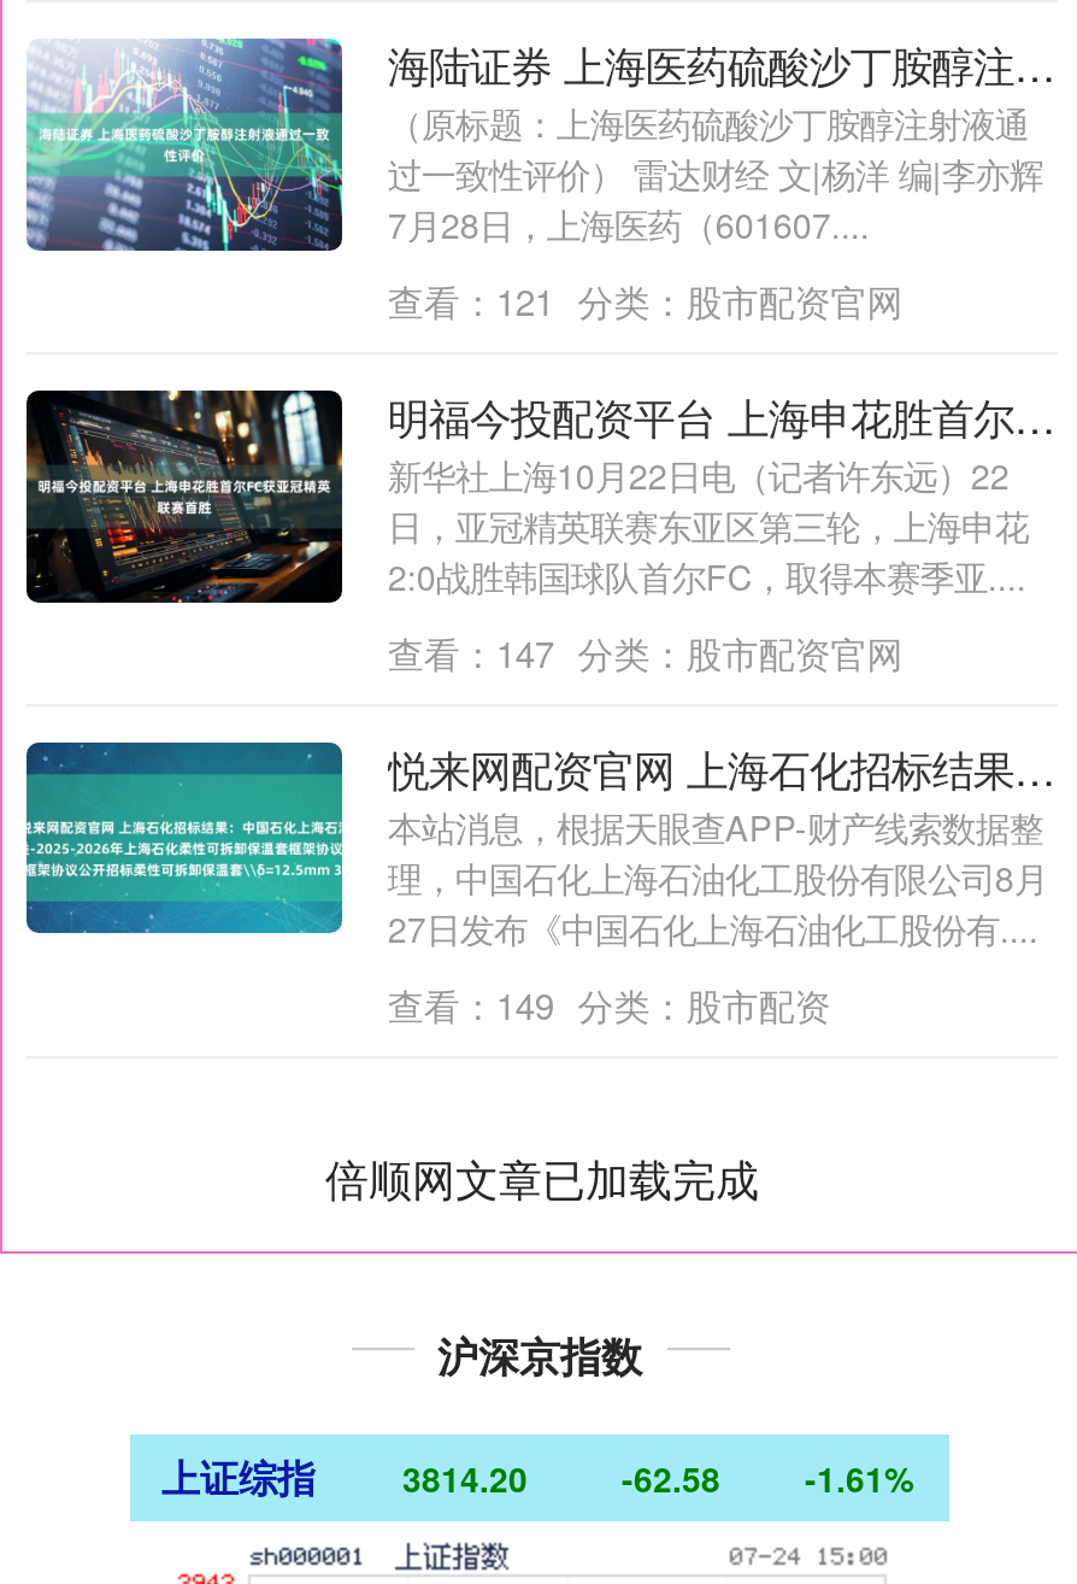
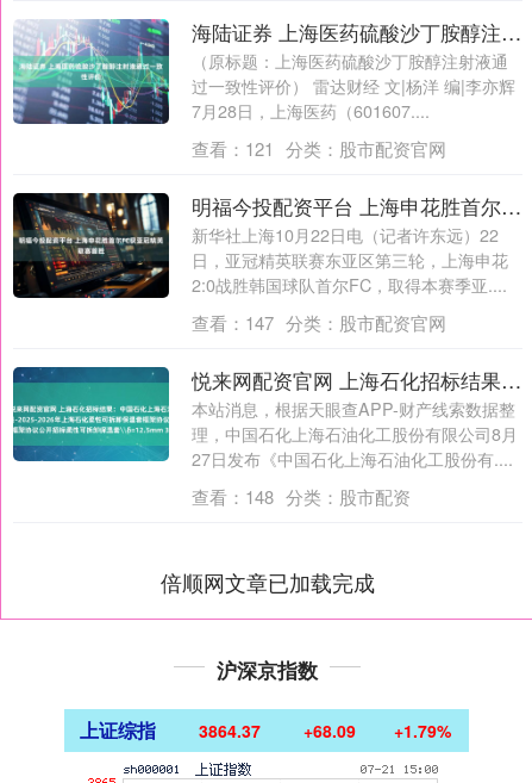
- 查看：149 分类：股市配资
+ 查看：148 分类：股市配资

- 3814.20
+ 3864.37

- -62.58
+ +68.09

- -1.61%
+ +1.79%
